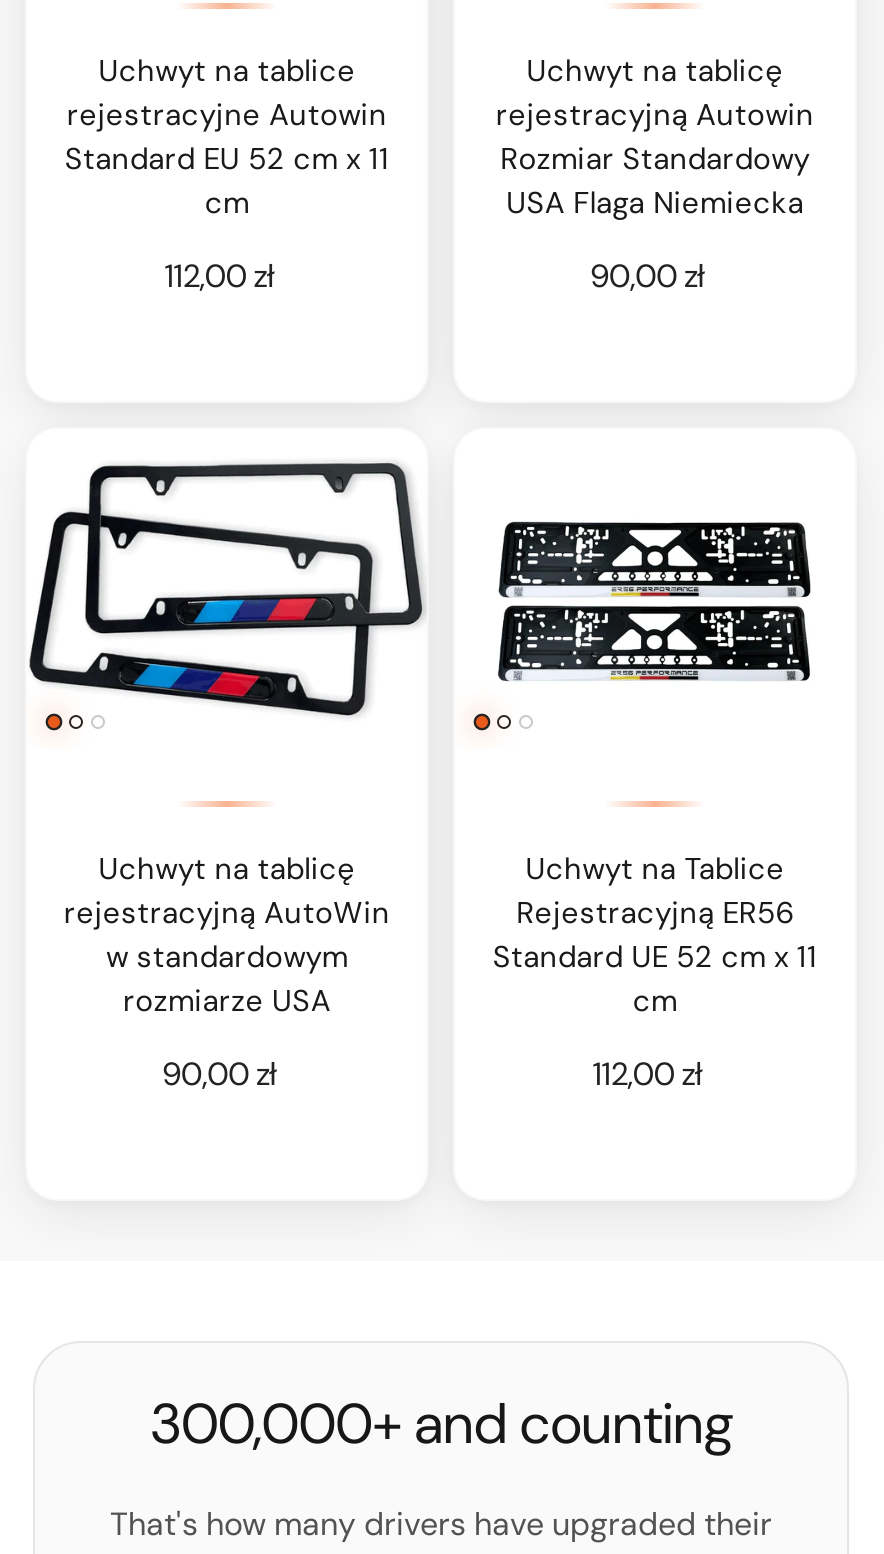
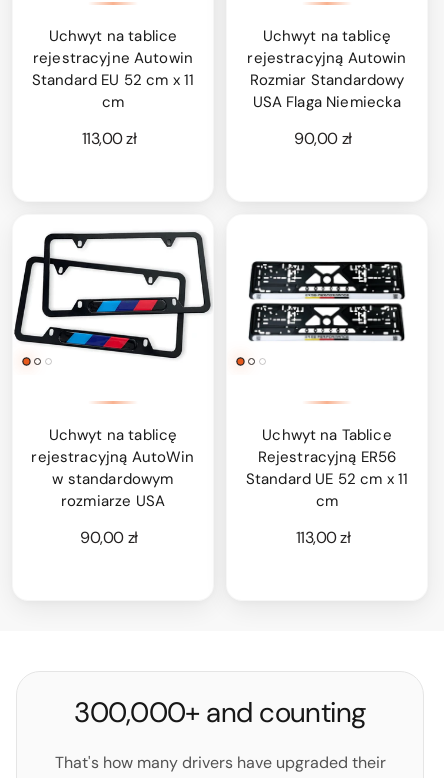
- 112,00 zł
+ 113,00 zł

- 112,00 zł
+ 113,00 zł
